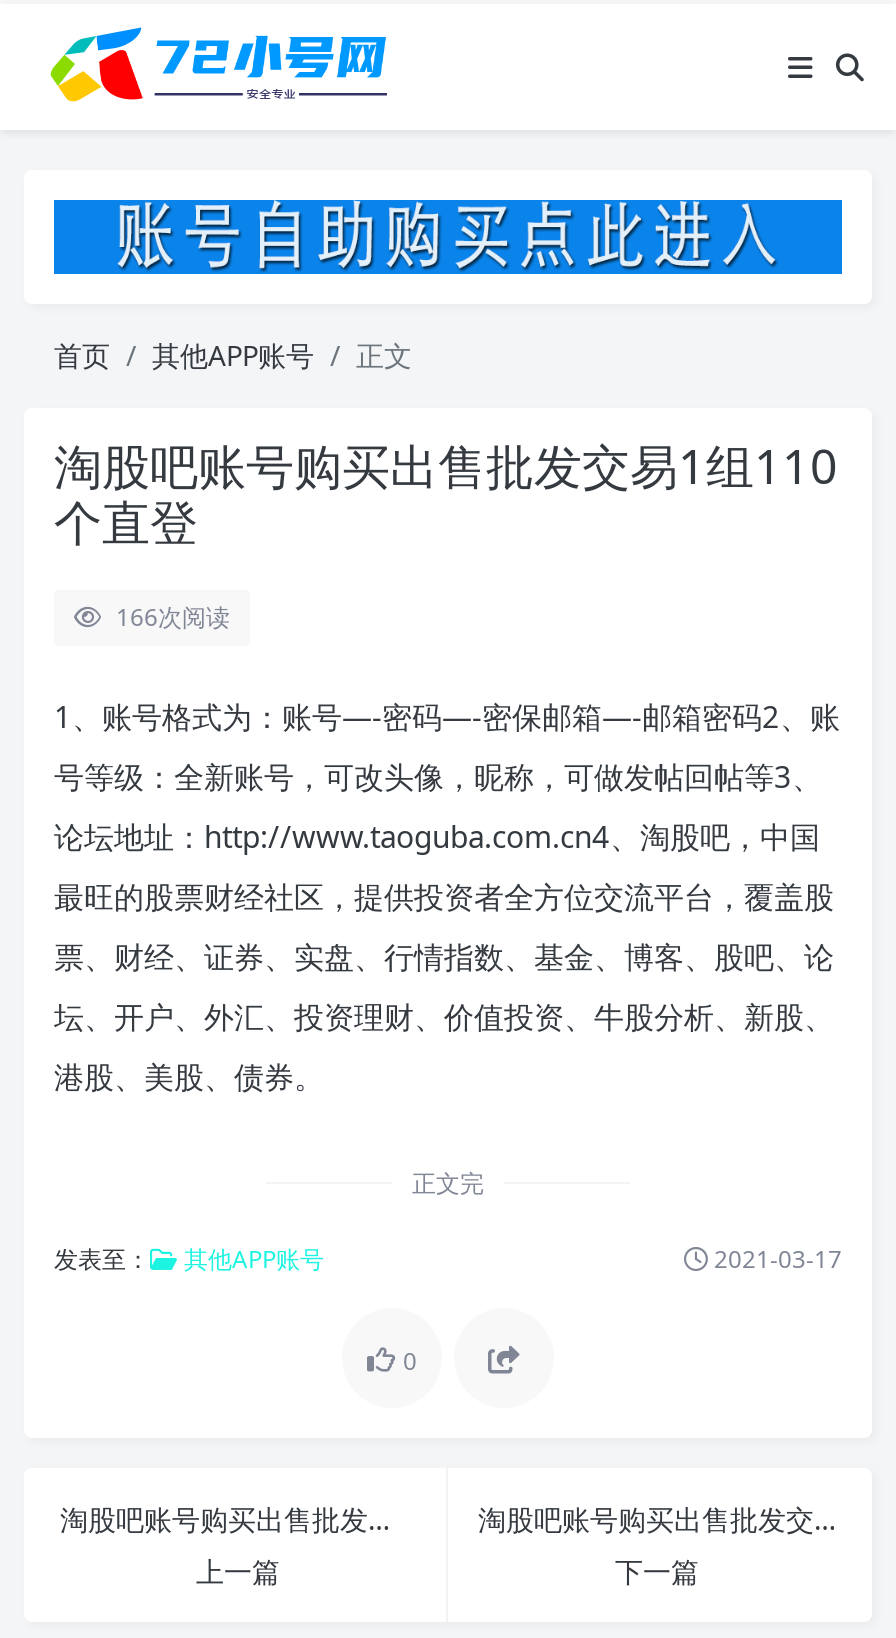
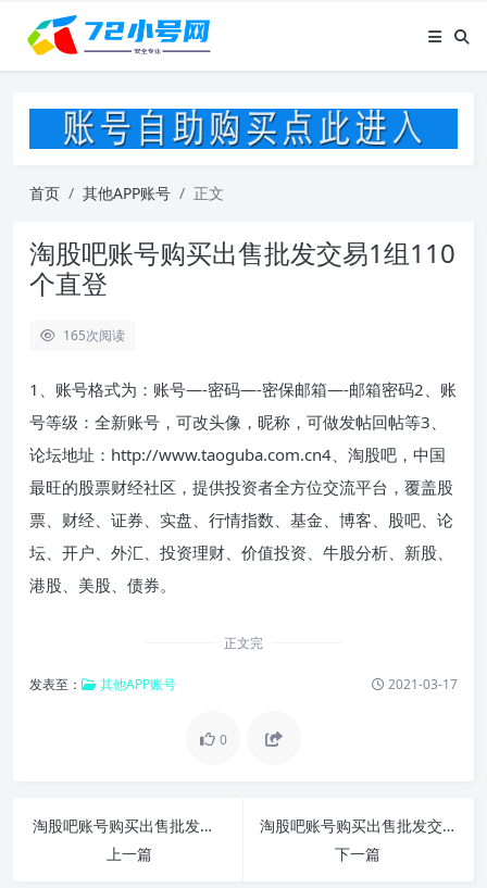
- 166次阅读
+ 165次阅读
